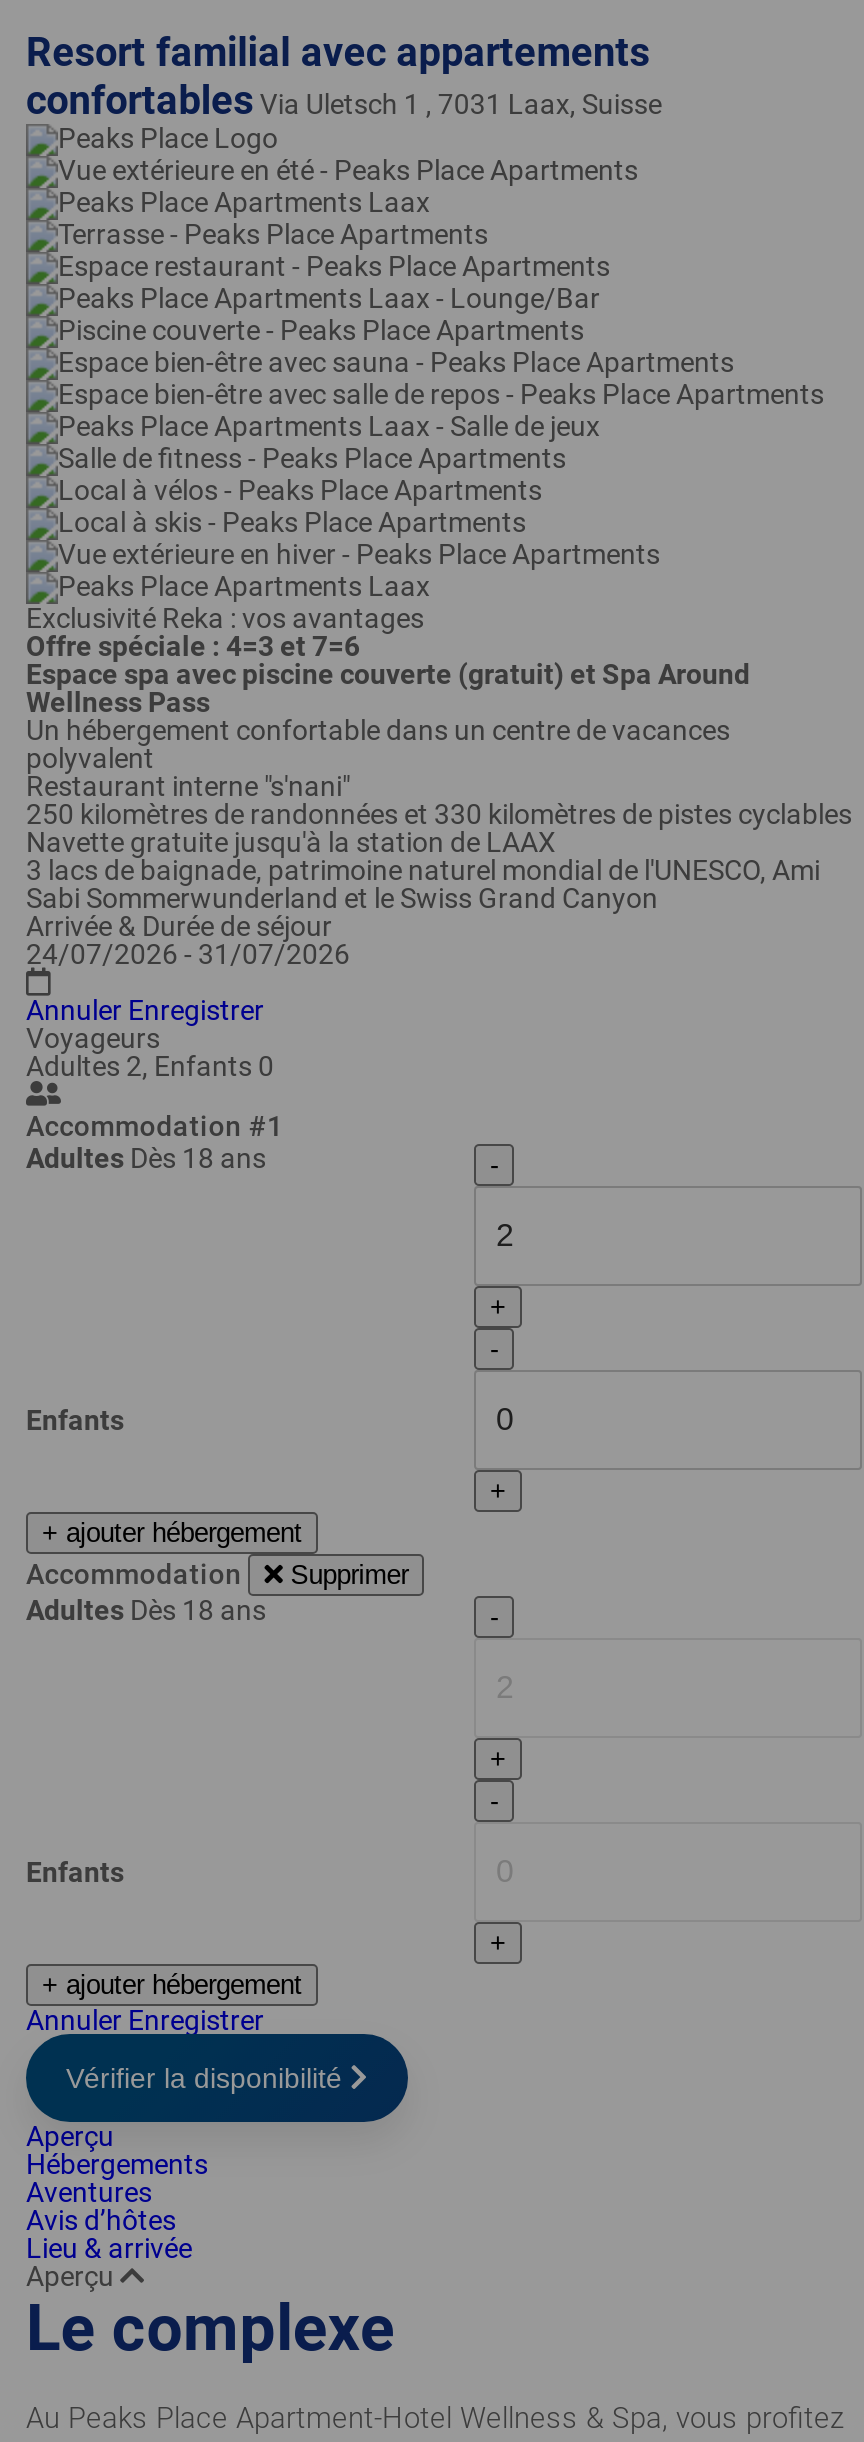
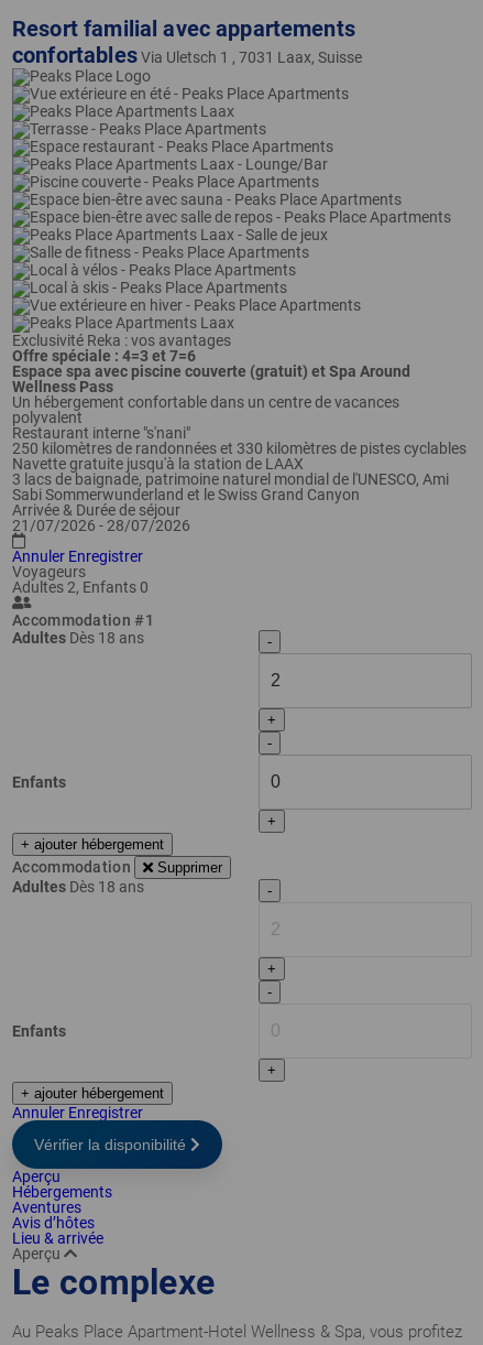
- 24/07/2026 - 31/07/2026
+ 21/07/2026 - 28/07/2026
